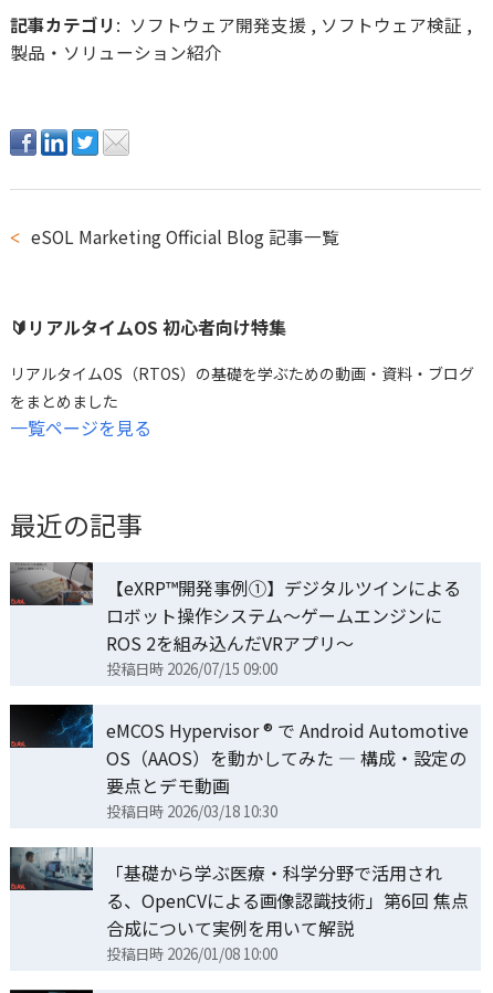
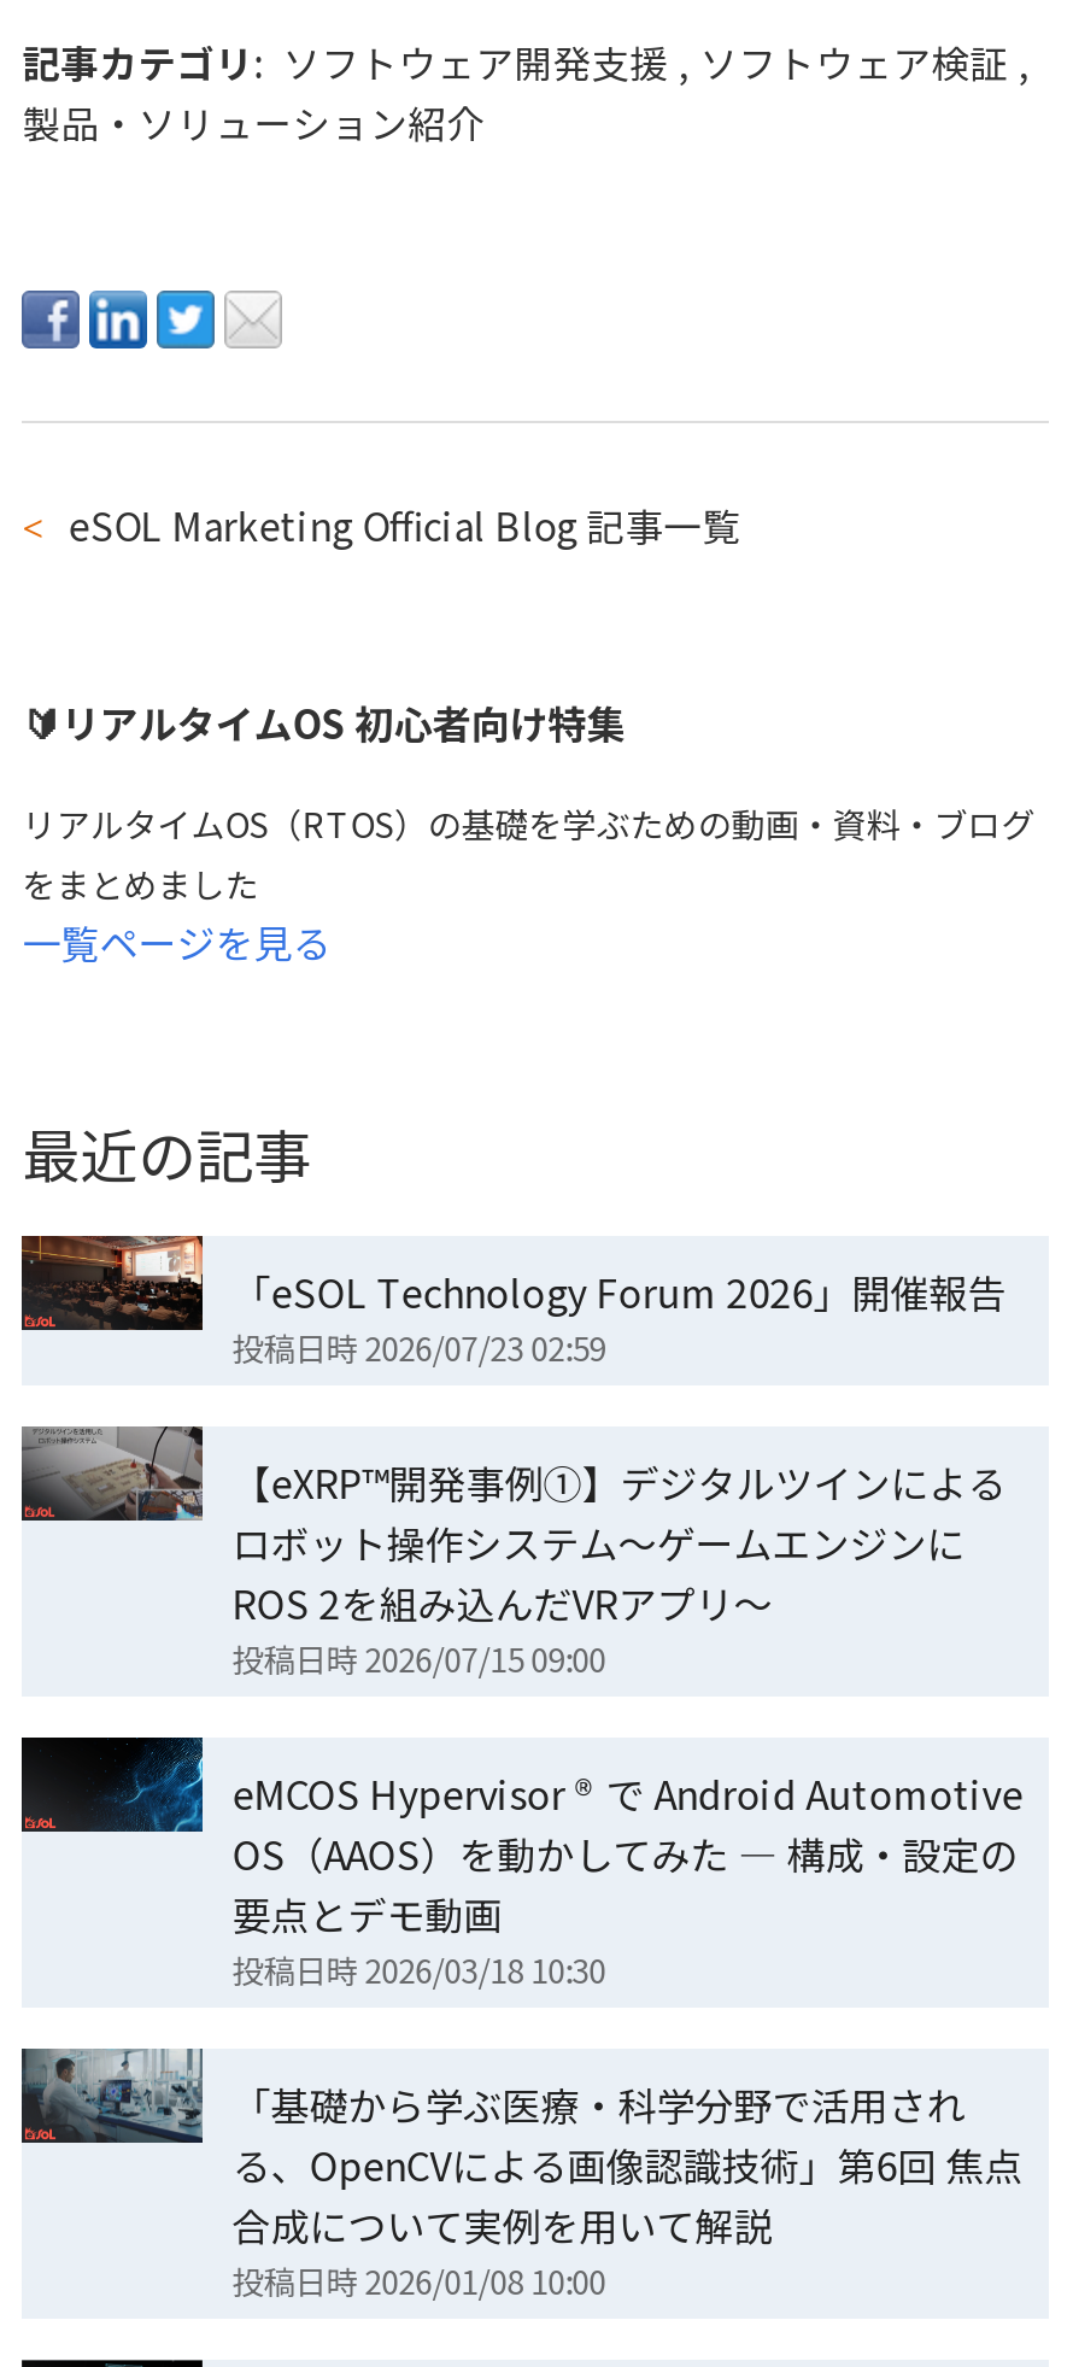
+ [image]
+ 「eSOL Technology Forum 2026」開催報告
+ 投稿日時 2026/07/23 02:59
